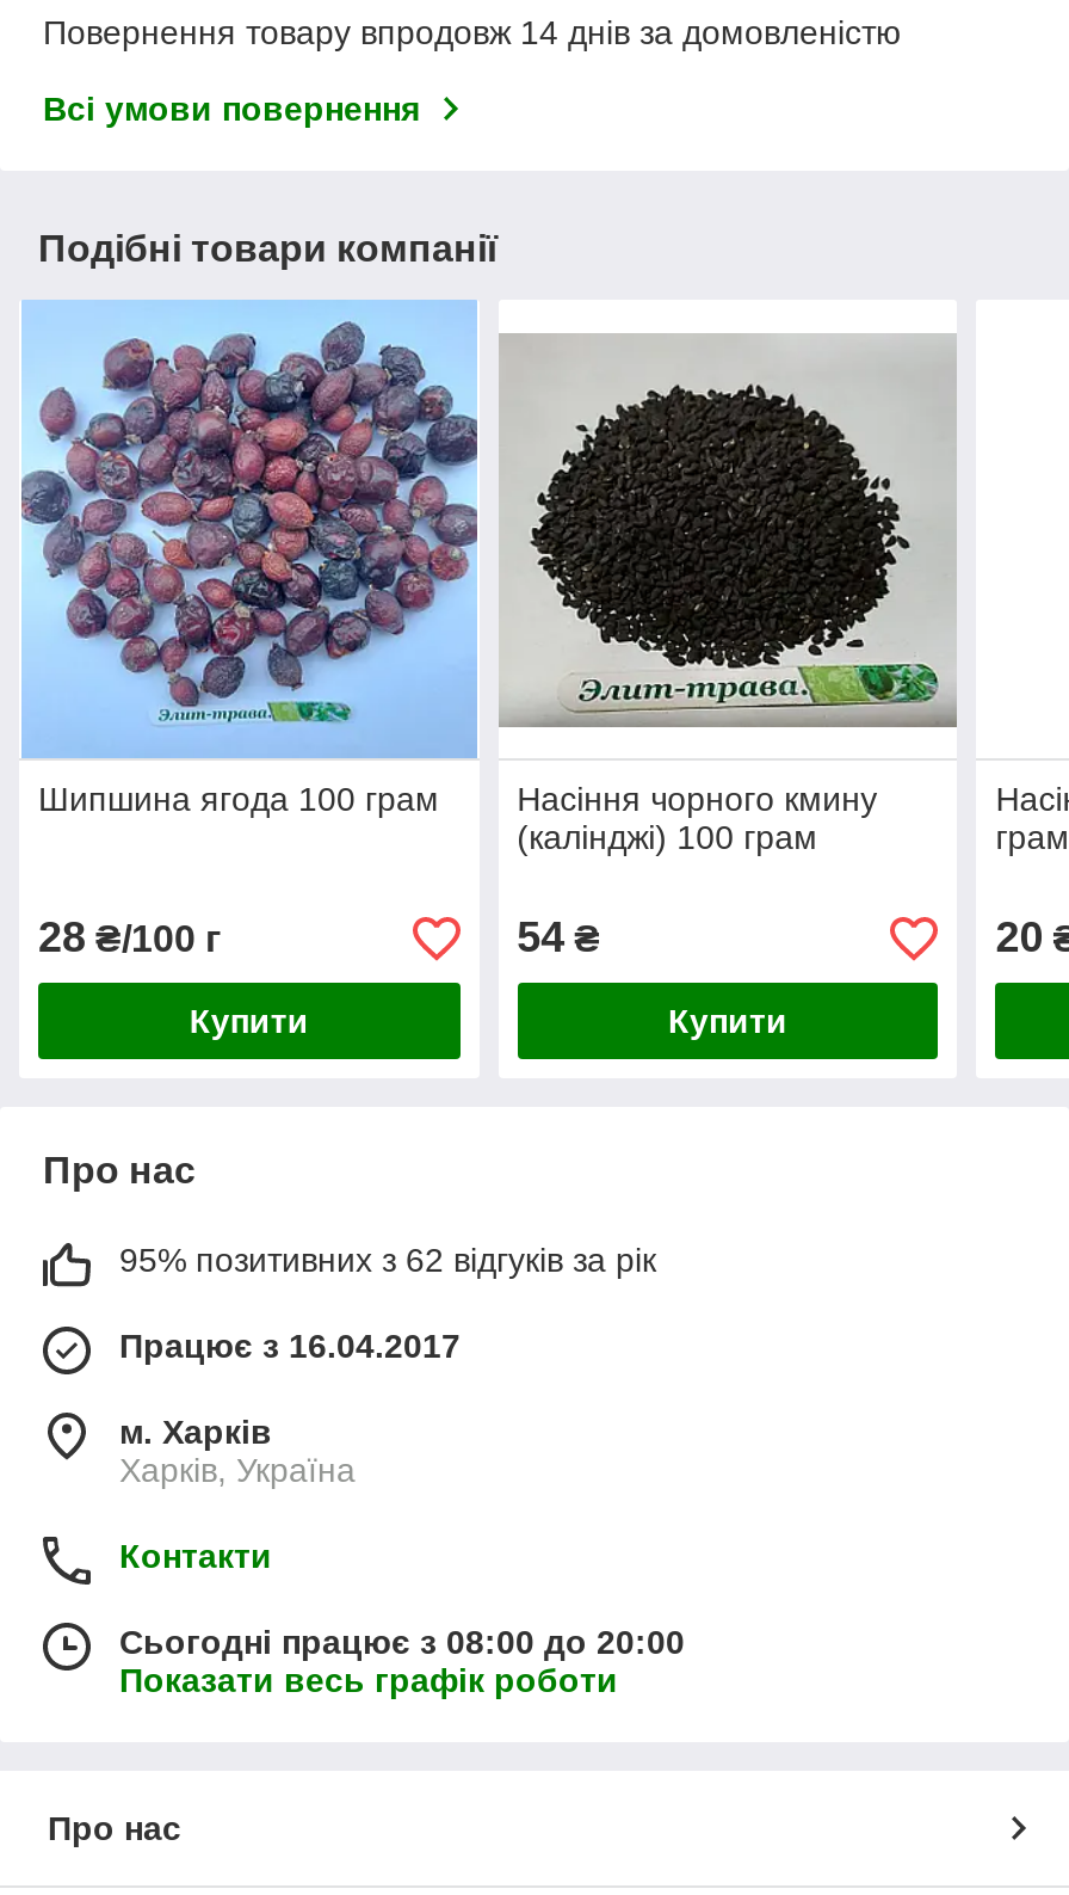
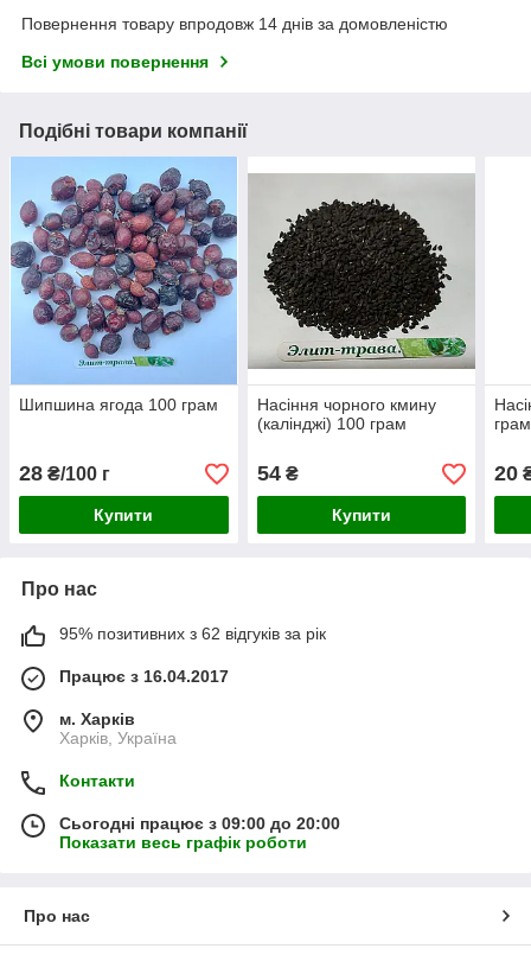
- Сьогодні працює з 08:00 до 20:00
+ Сьогодні працює з 09:00 до 20:00
